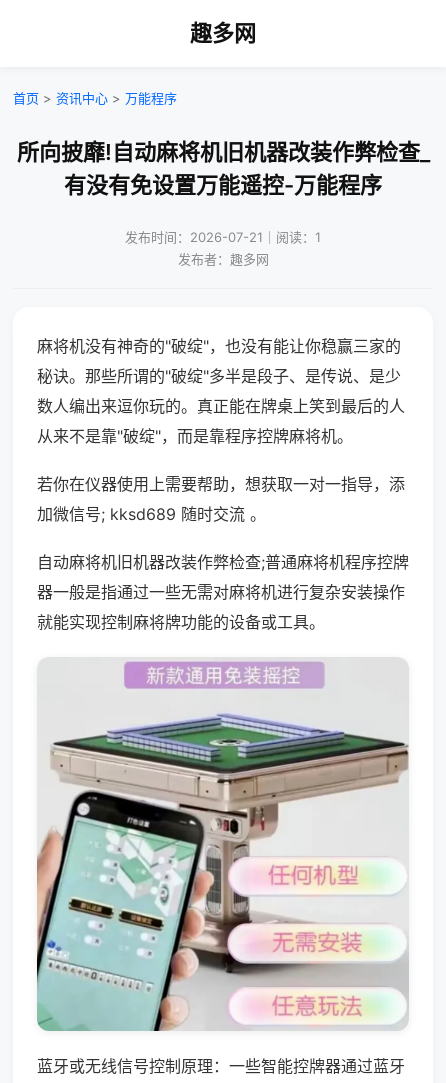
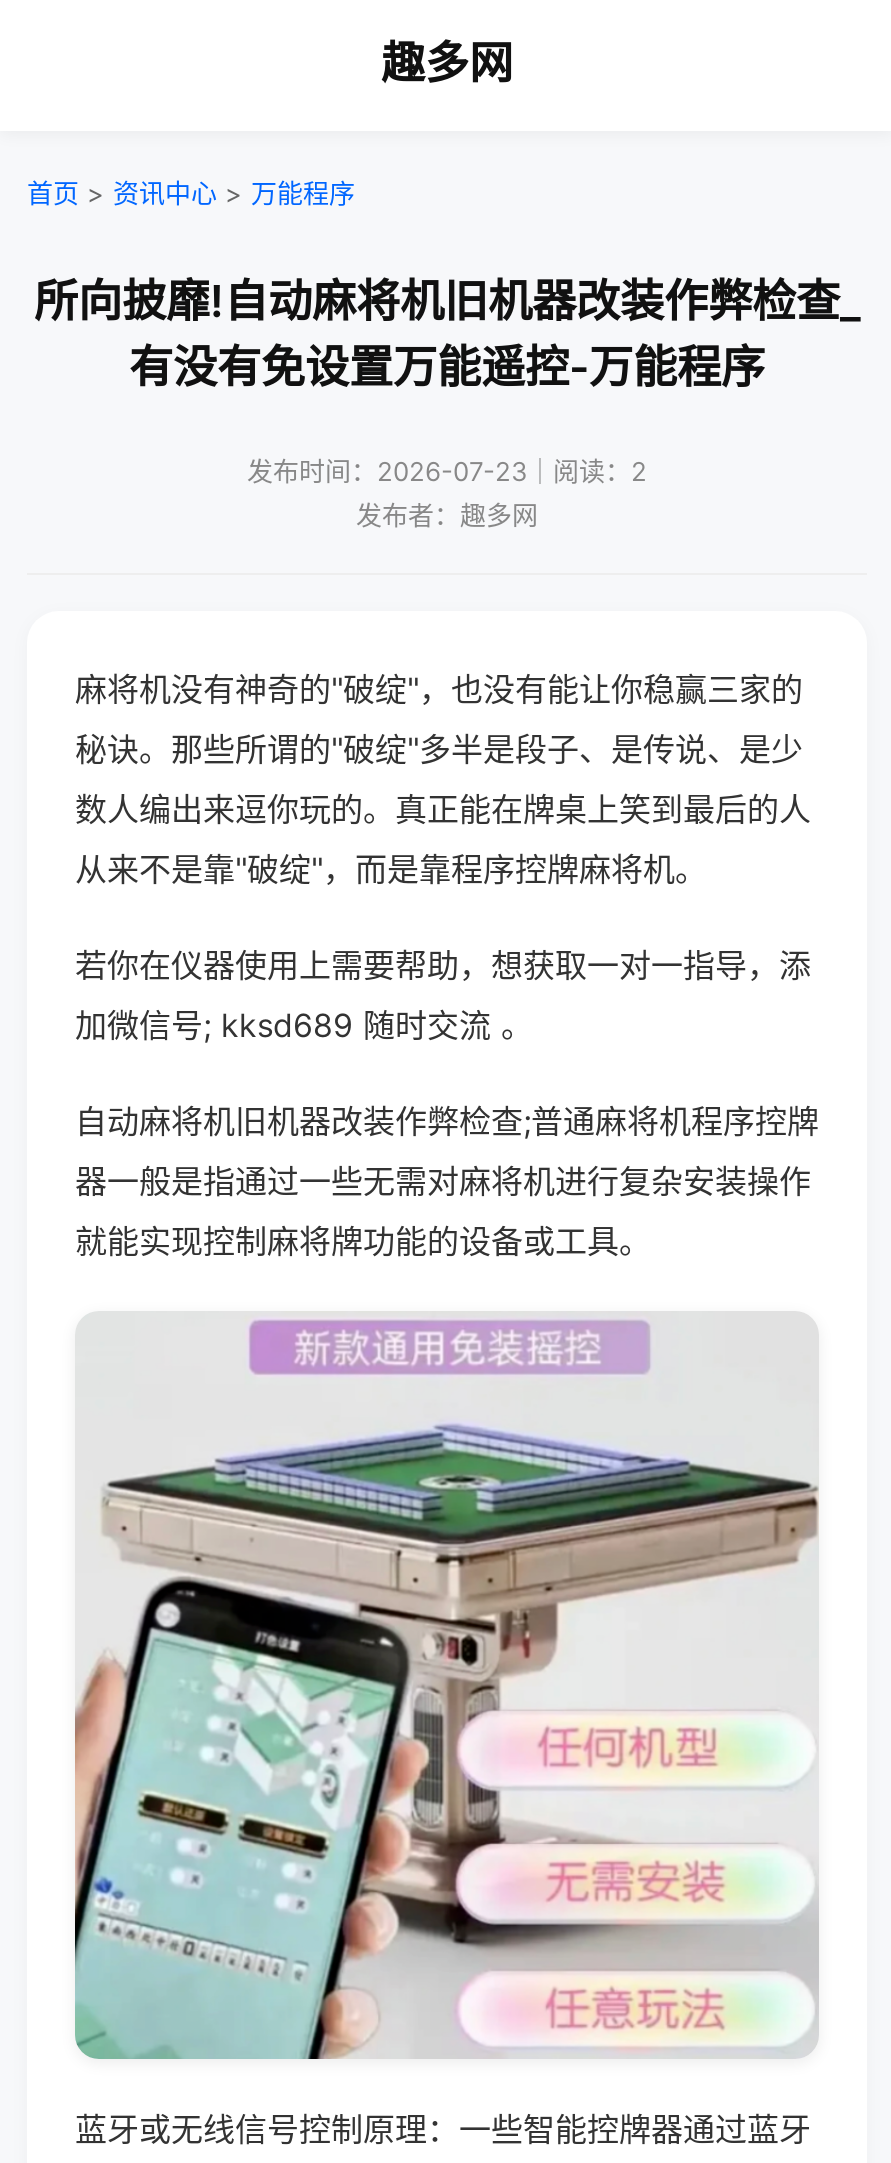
- 发布时间：2026-07-21｜阅读：1
+ 发布时间：2026-07-23｜阅读：2
